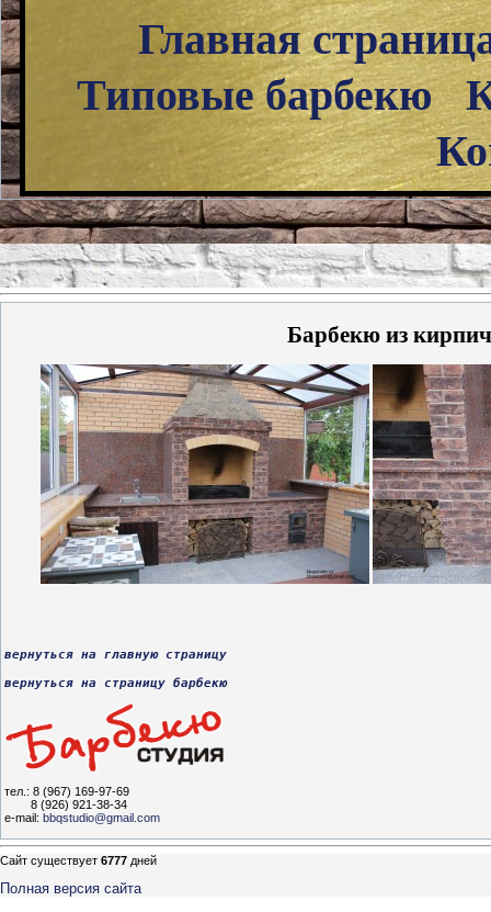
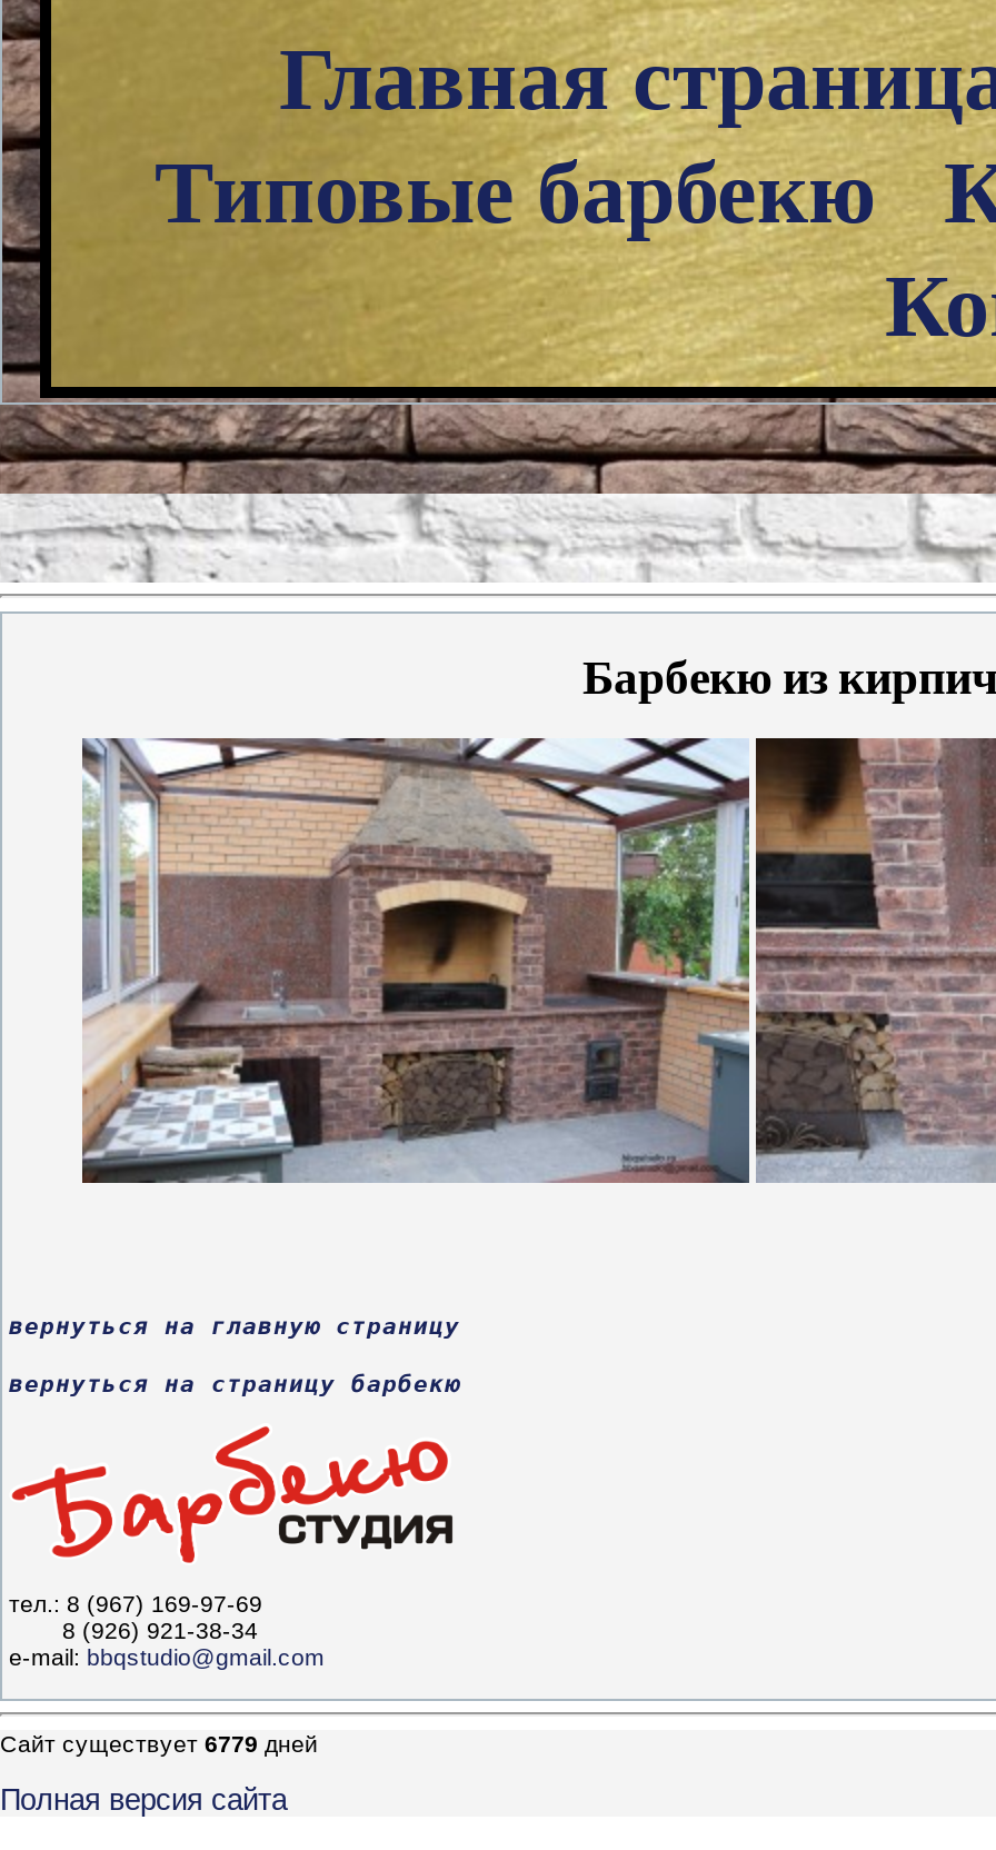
- Сайт существует 6777 дней
+ Сайт существует 6779 дней
